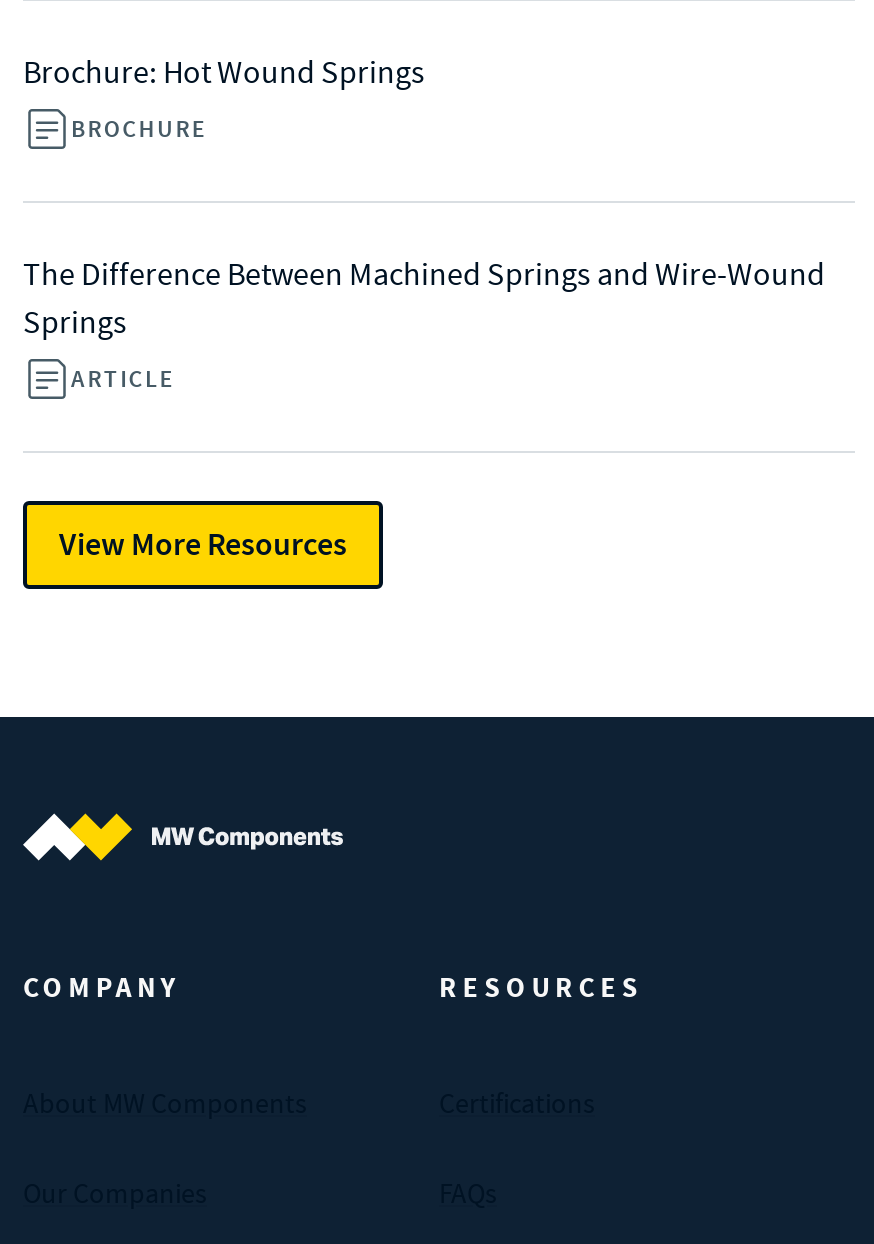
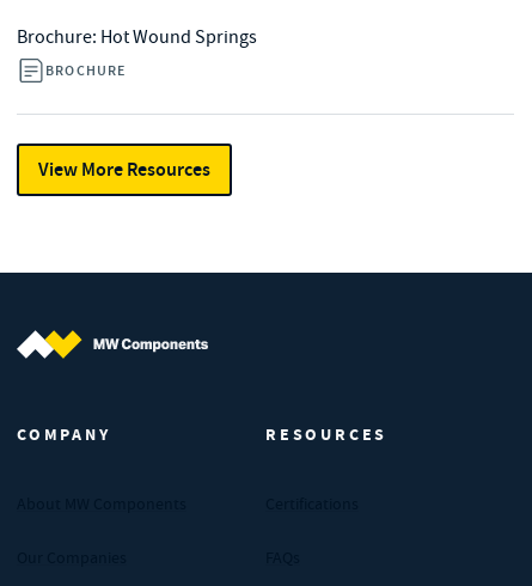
- The Difference Between Machined Springs and Wire-Wound
- Springs
- ARTICLE
